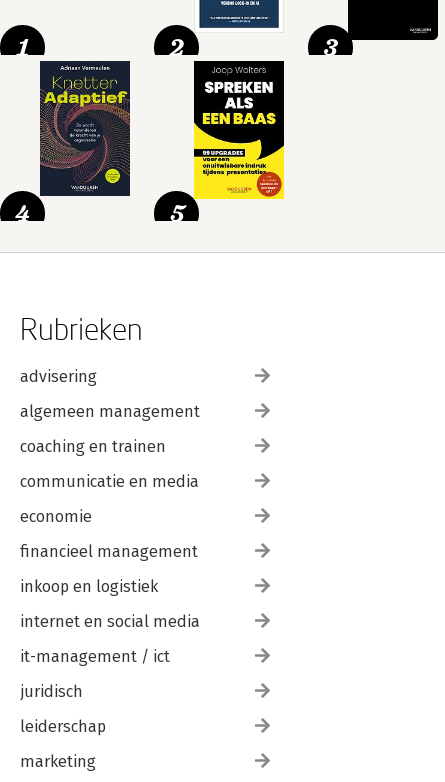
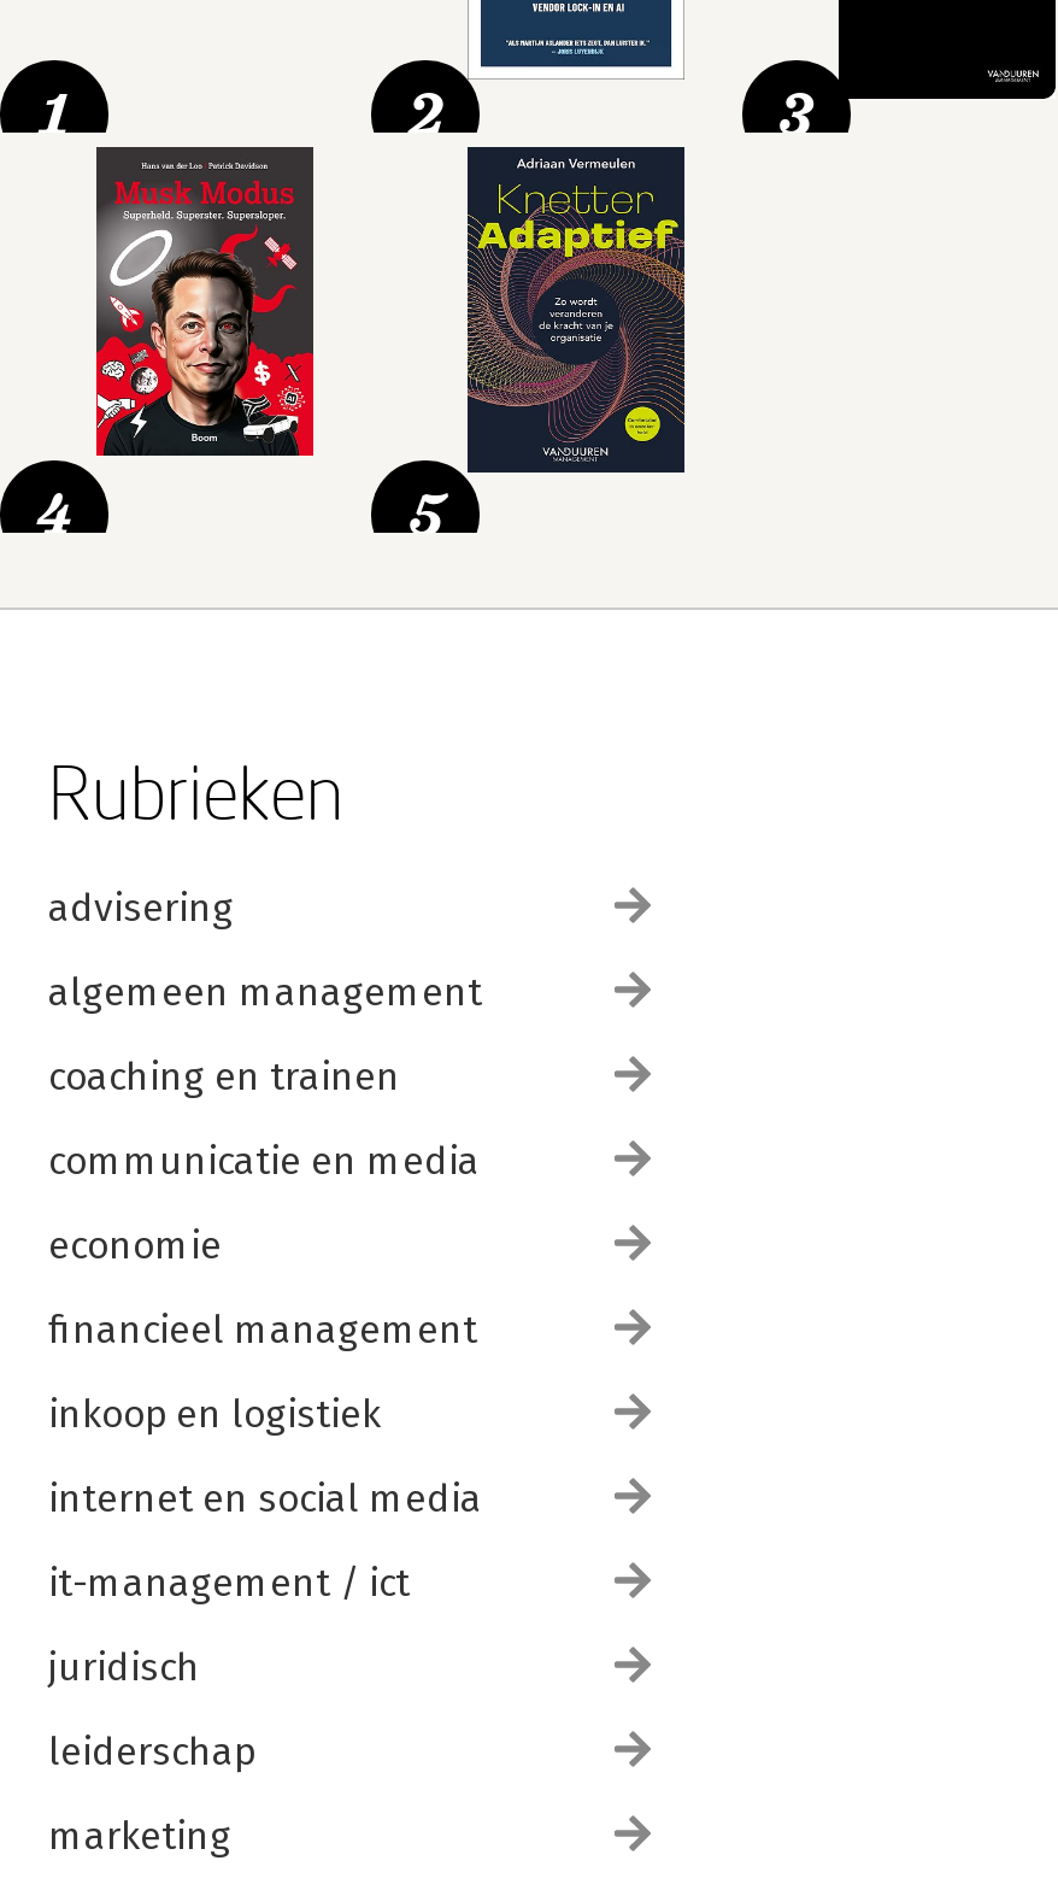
- [image]
+ [image]

- [image]
+ [image]
